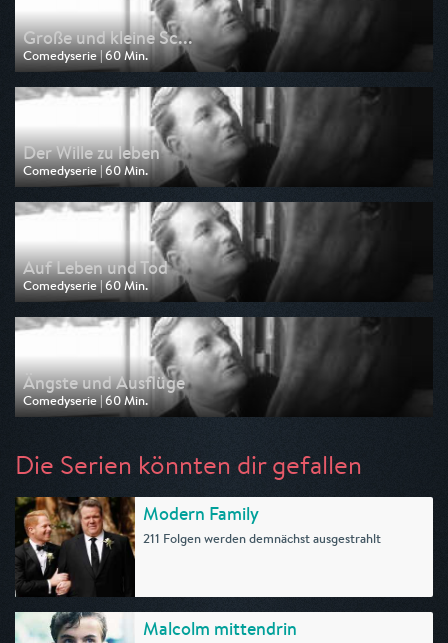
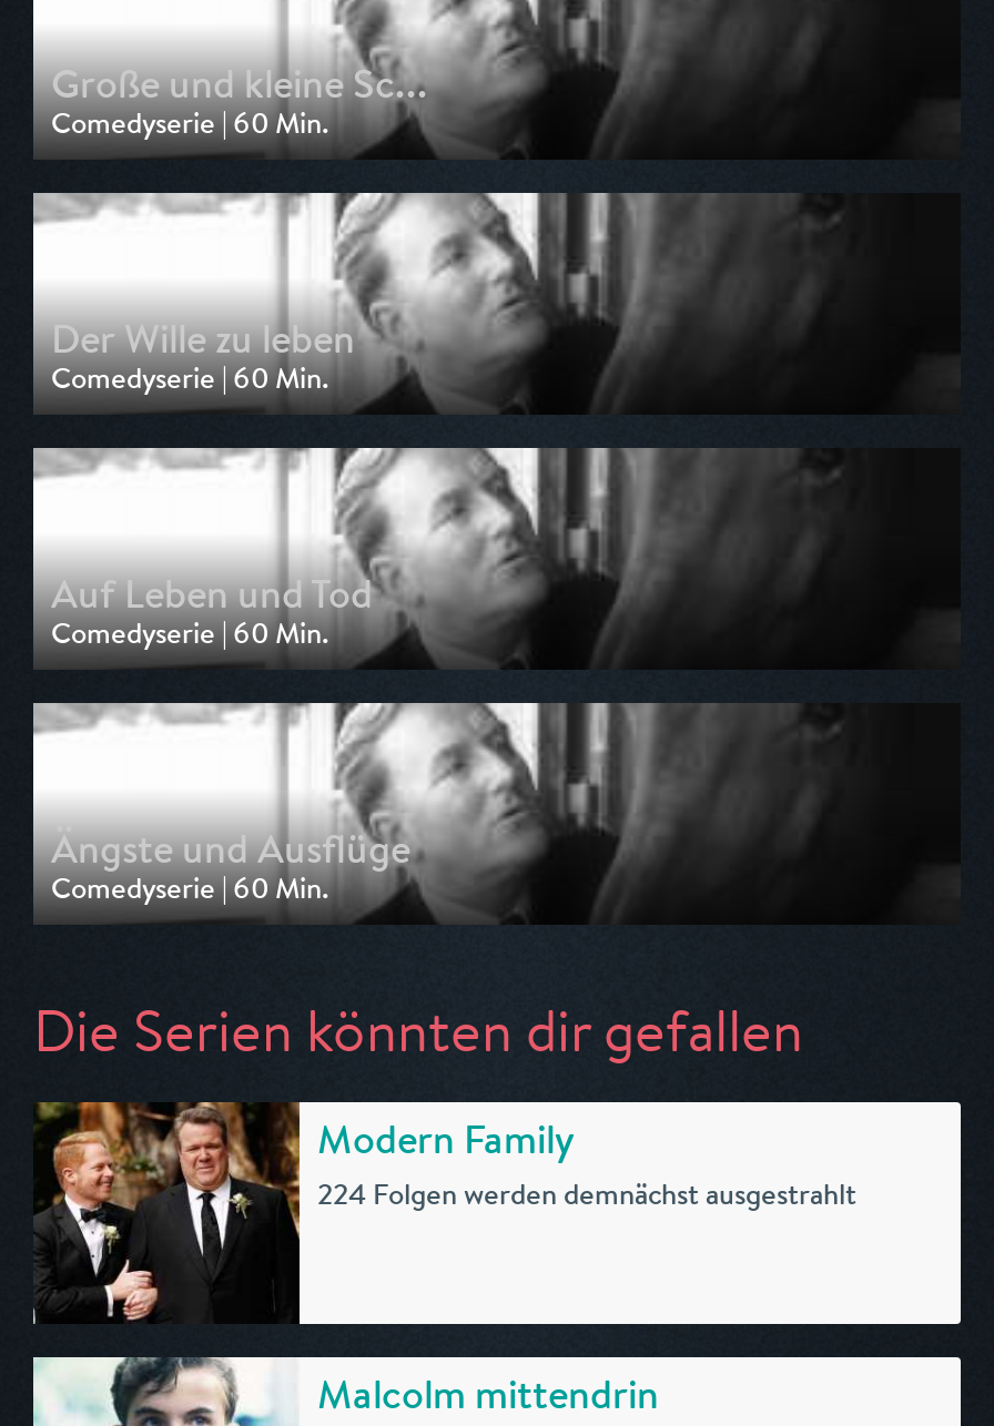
- 211 Folgen werden demnächst ausgestrahlt
+ 224 Folgen werden demnächst ausgestrahlt
